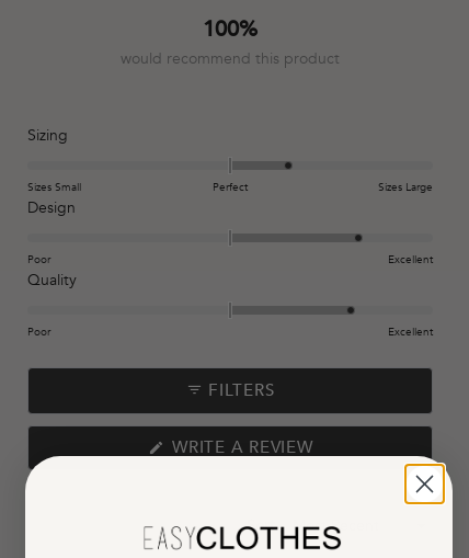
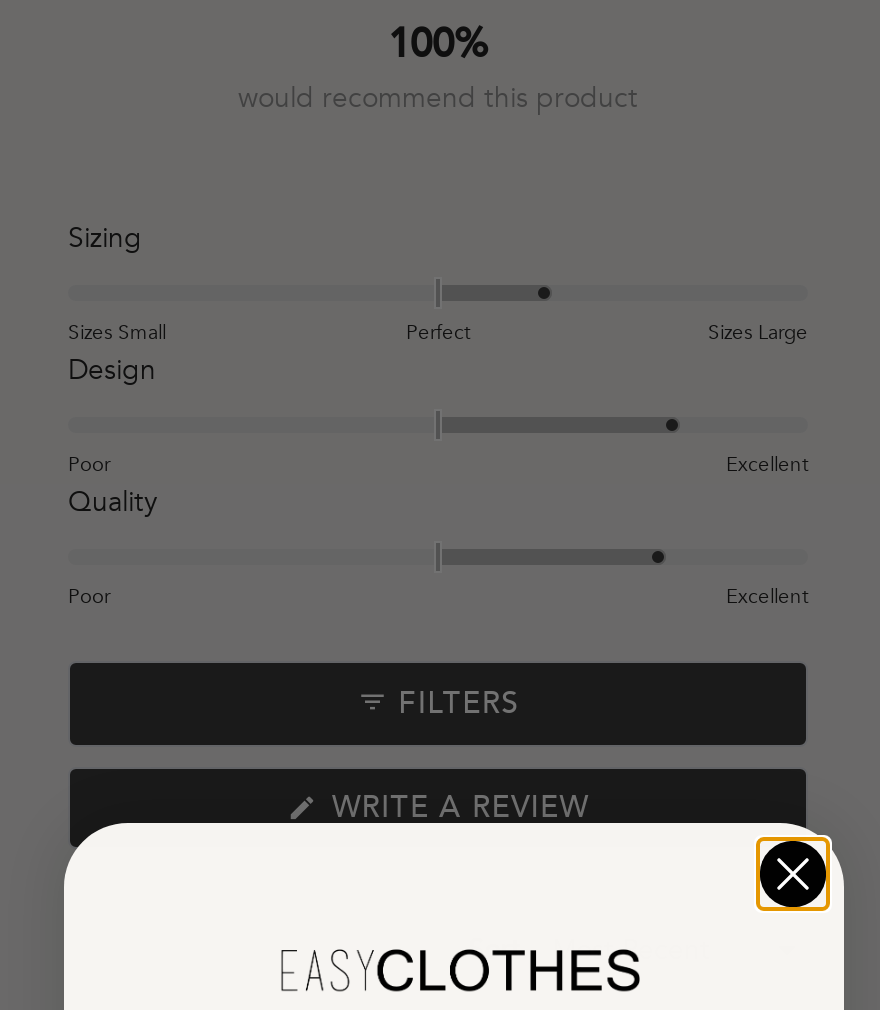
- [image]
+ [image]
